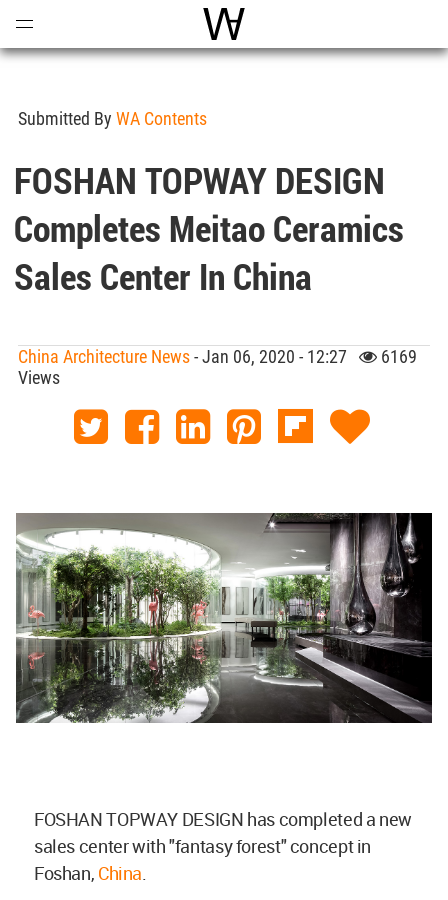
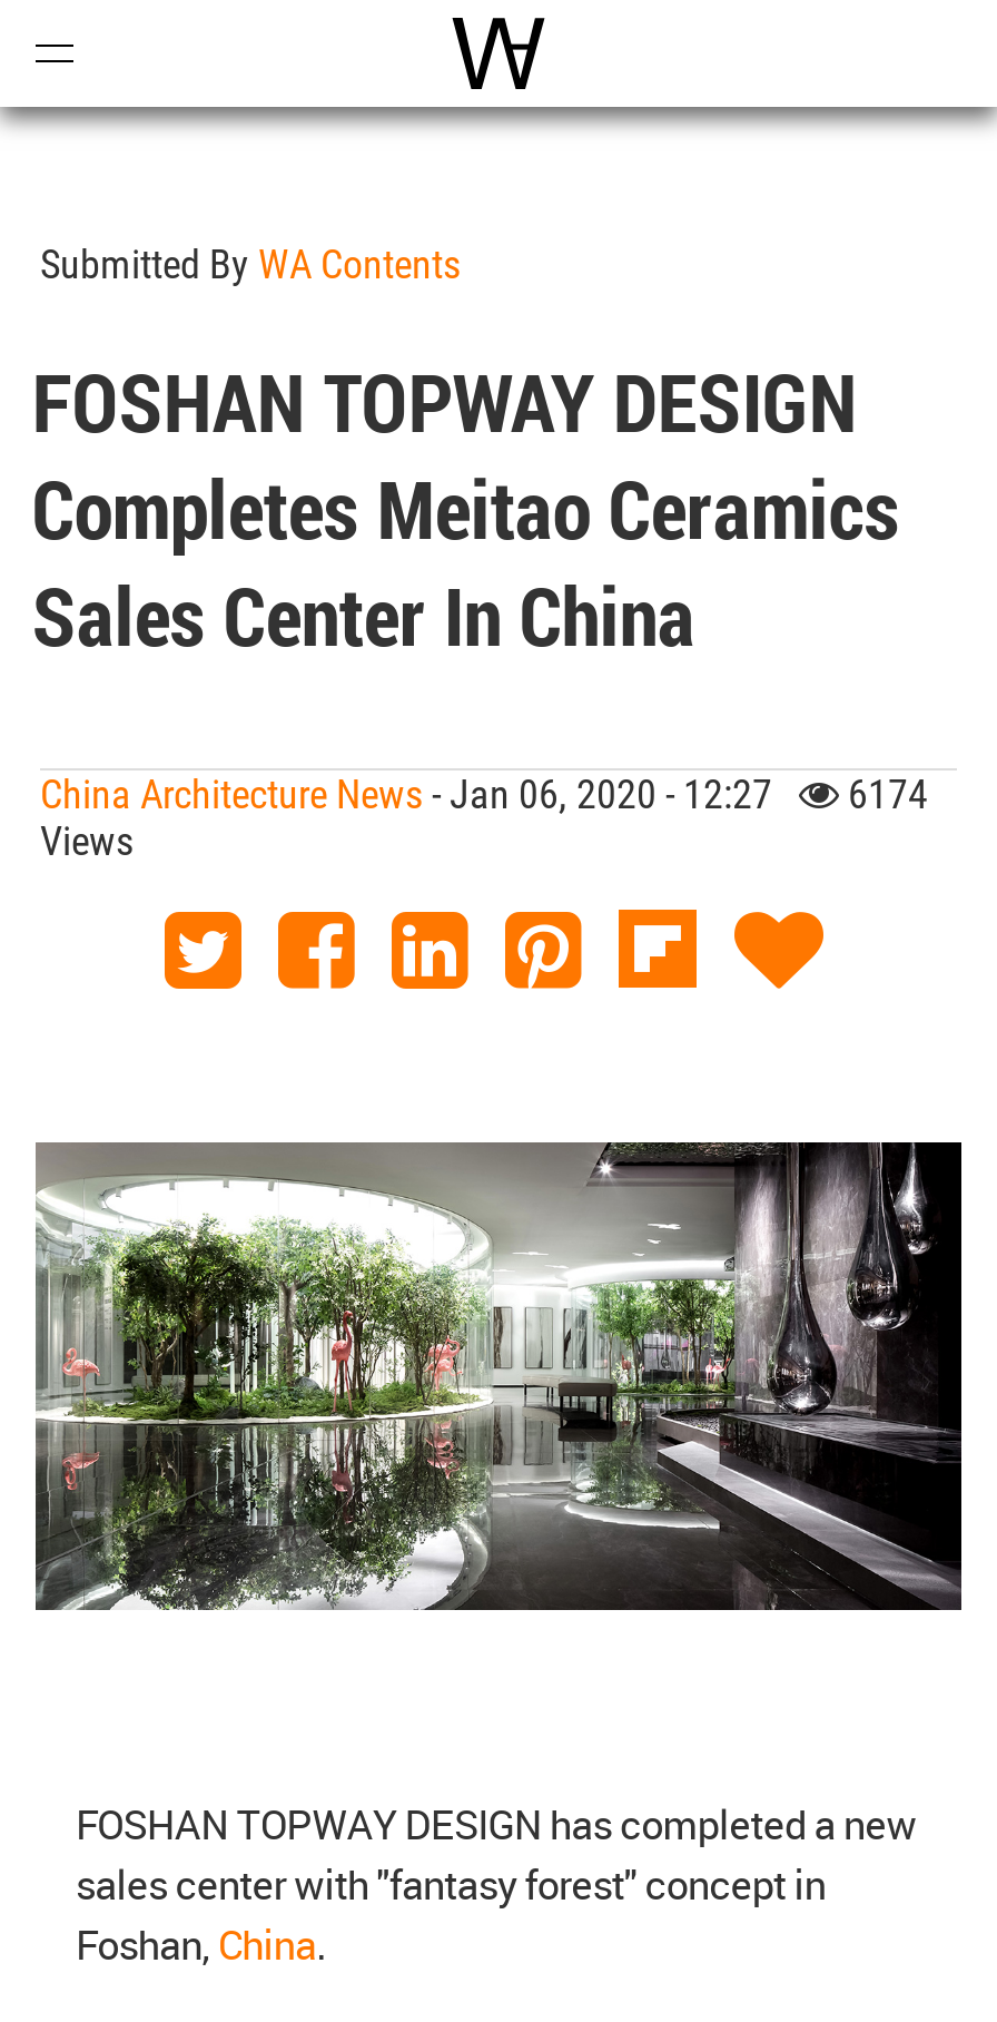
- China Architecture News - Jan 06, 2020 - 12:27 6169
+ China Architecture News - Jan 06, 2020 - 12:27 6174
